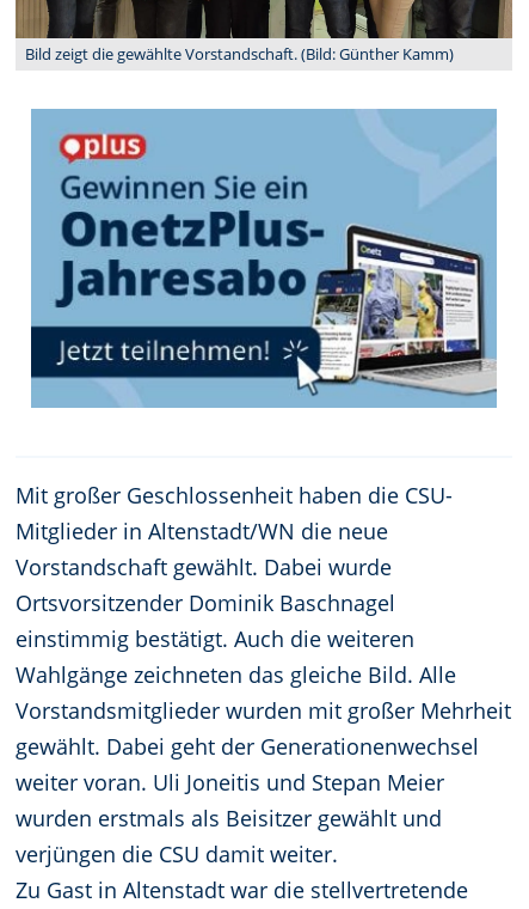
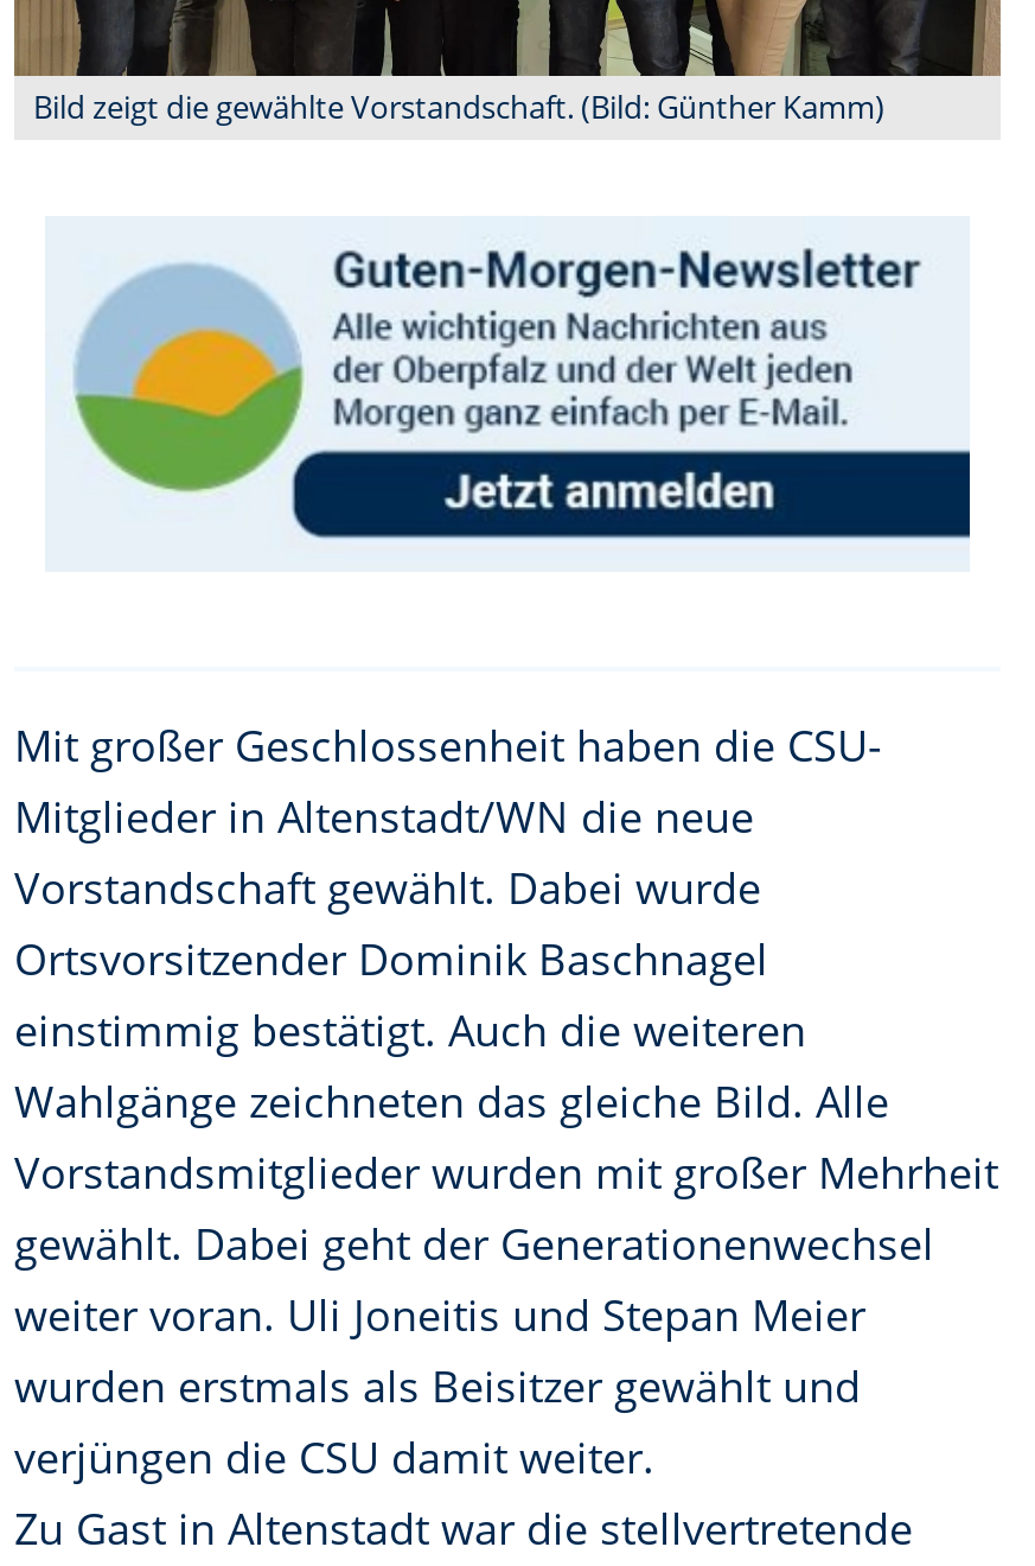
- [image]
+ [image]
